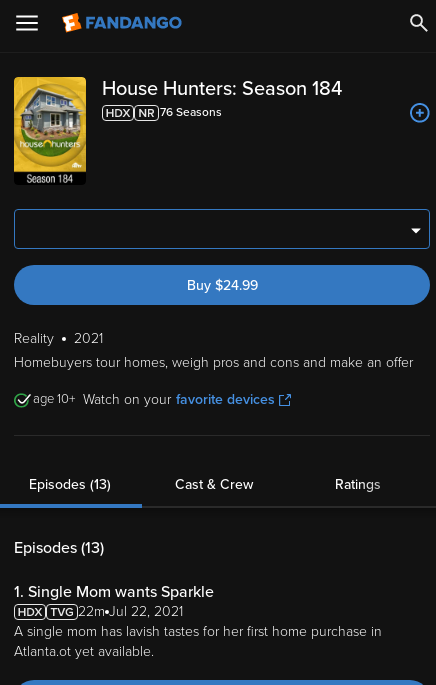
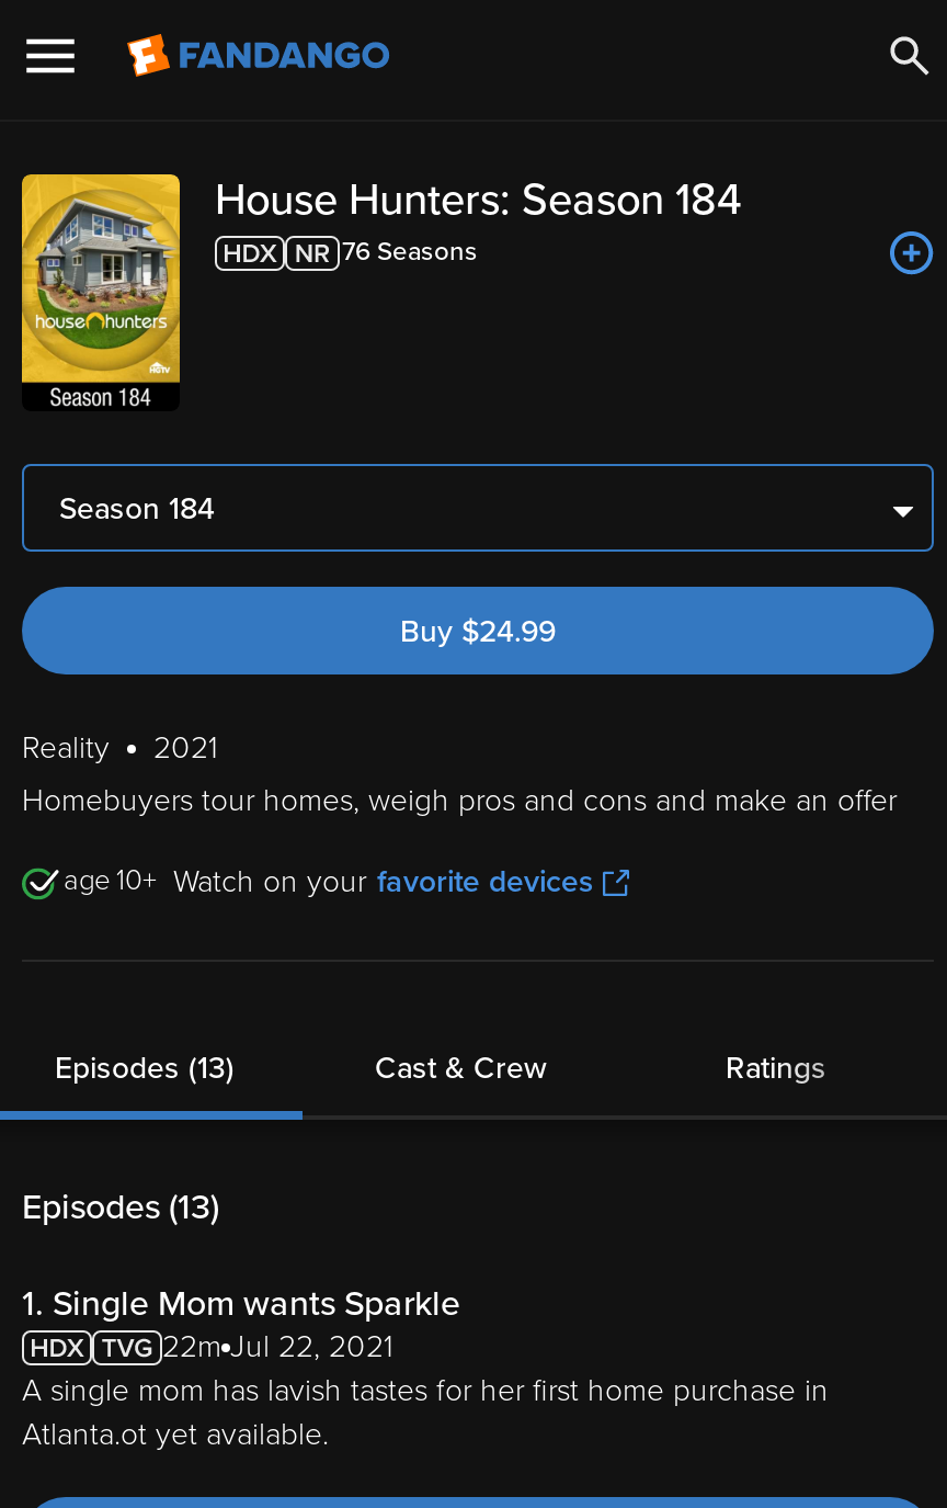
+ Season 184
